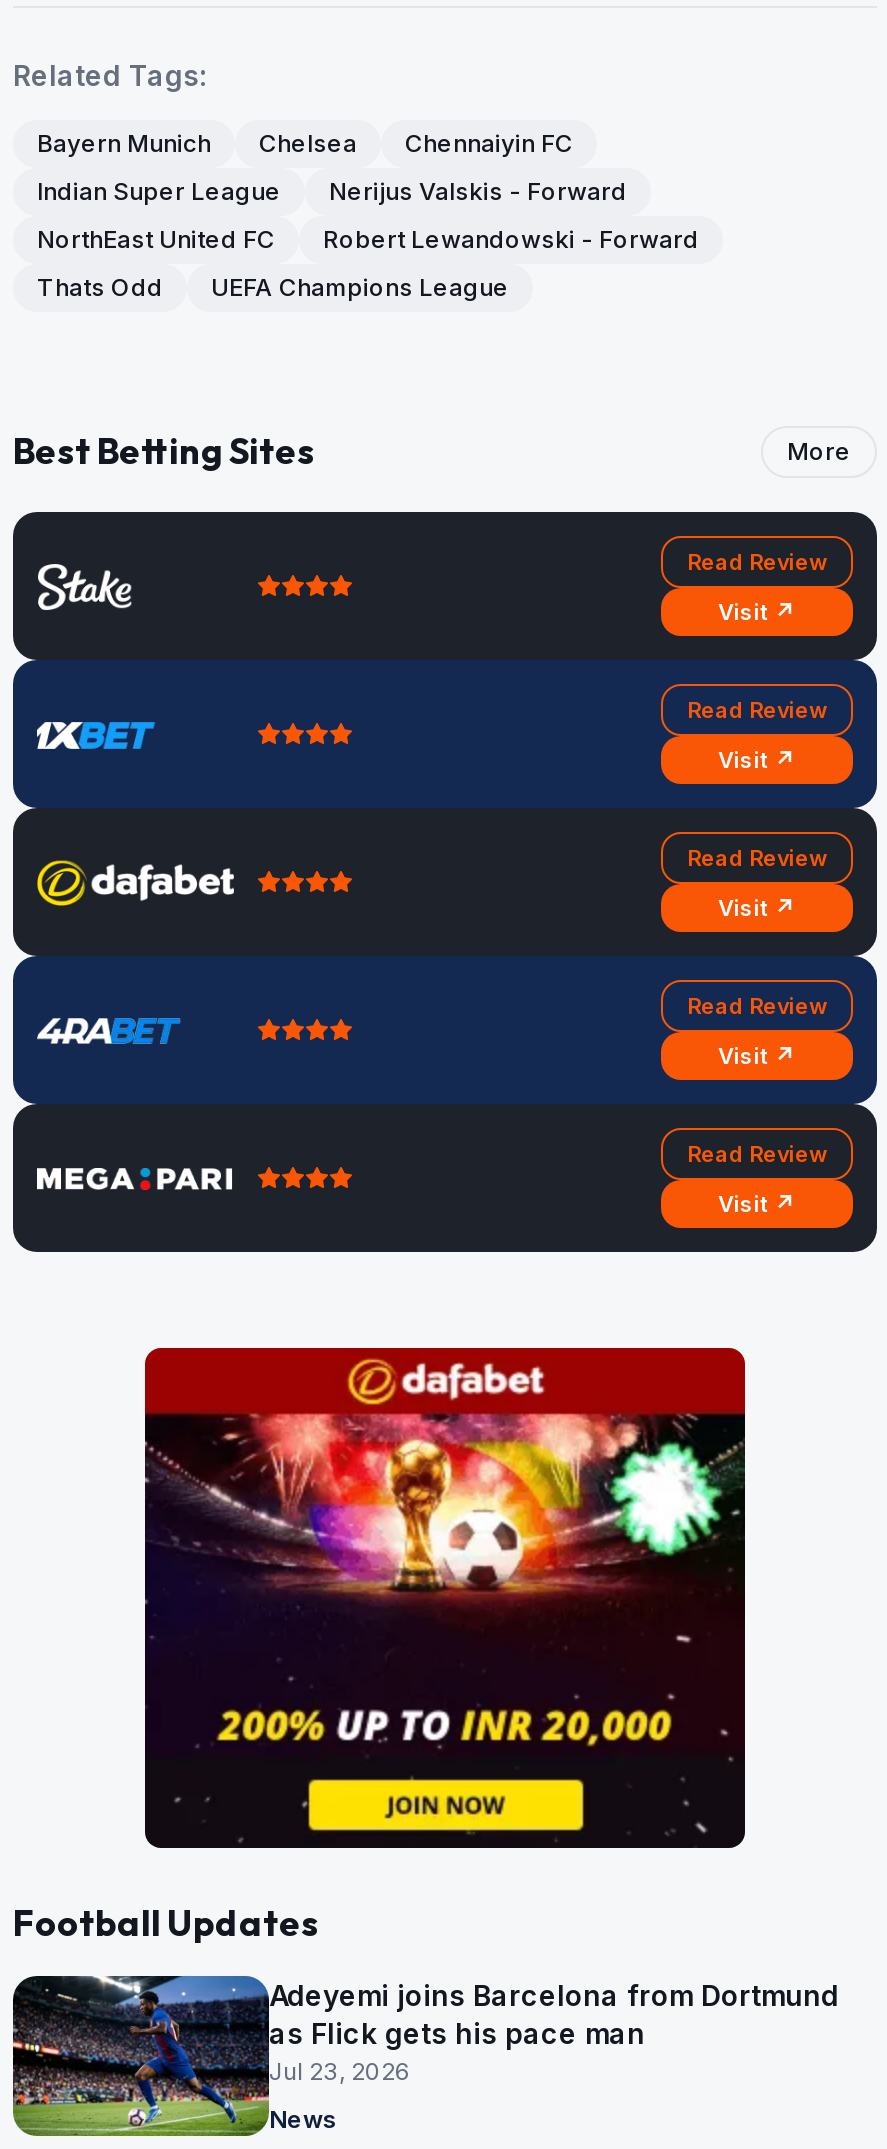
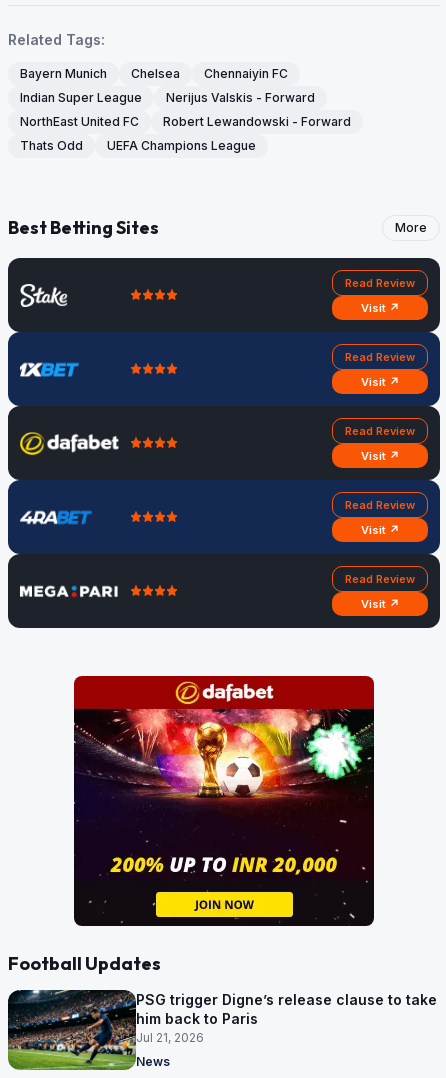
- [image]
- Adeyemi joins Barcelona from Dortmund
- as Flick gets his pace man
- Jul 23, 2026
+ [image]
+ PSG trigger Digne’s release clause to take
+ him back to Paris
+ Jul 21, 2026
